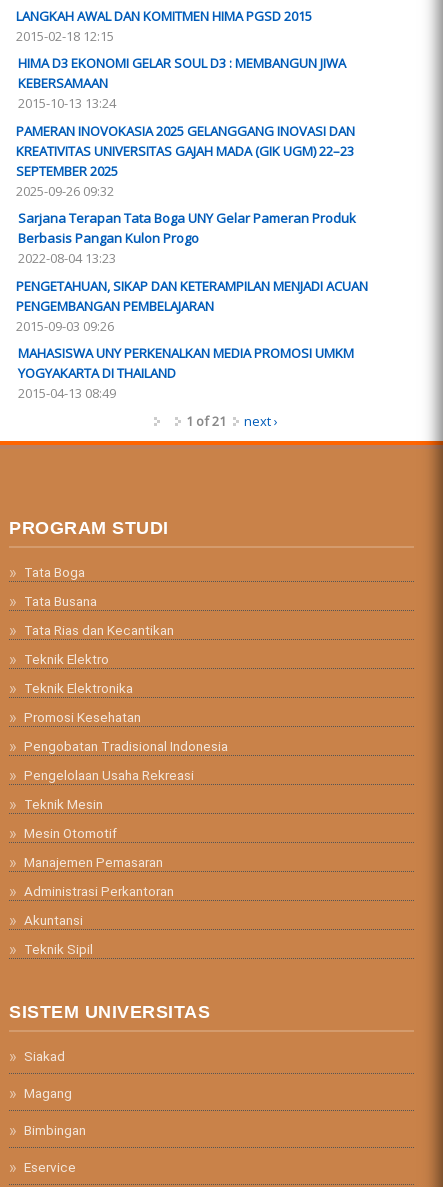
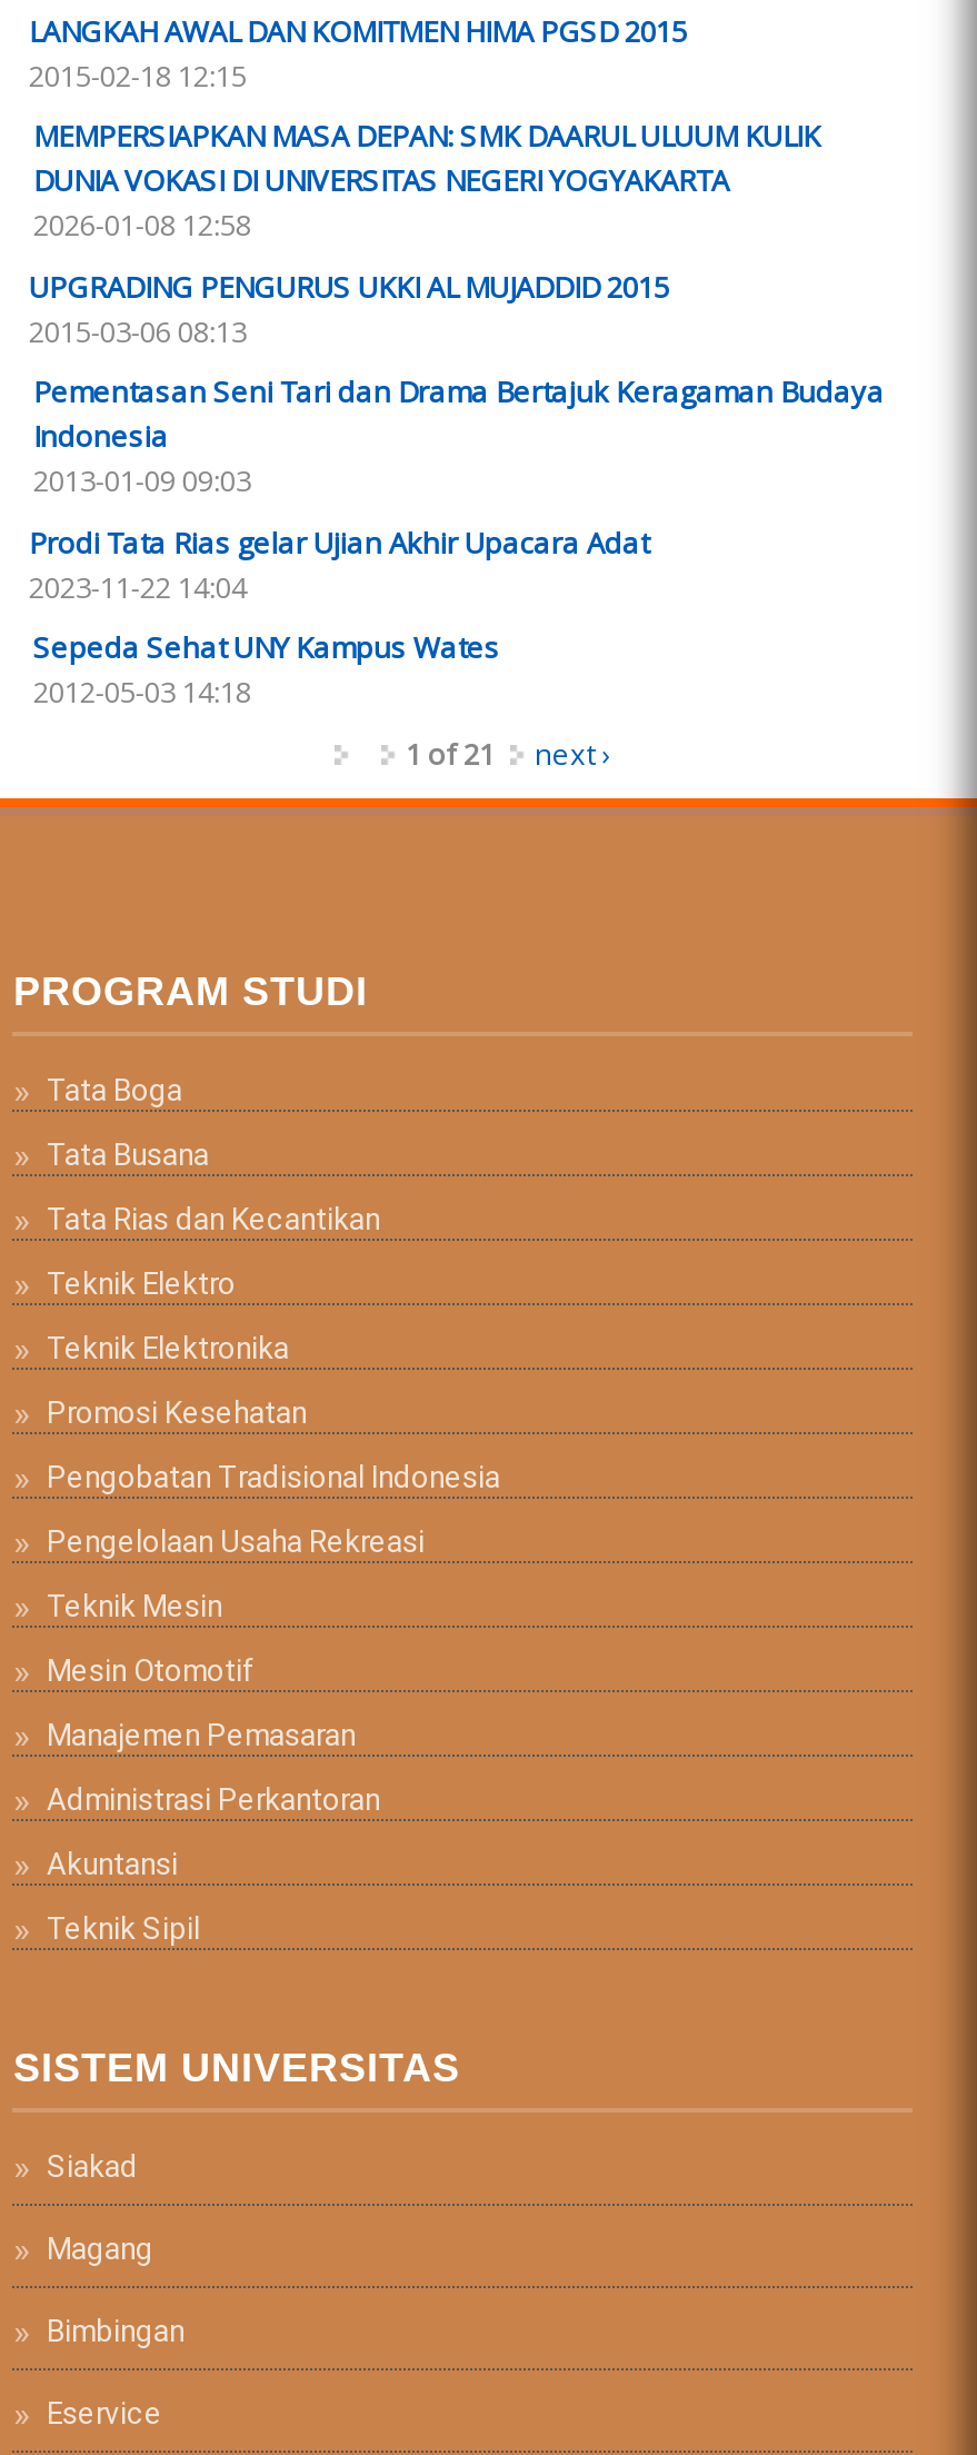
- HIMA D3 EKONOMI GELAR SOUL D3 : MEMBANGUN JIWA
- KEBERSAMAAN
- 2015-10-13 13:24
+ MEMPERSIAPKAN MASA DEPAN: SMK DAARUL ULUUM KULIK
+ DUNIA VOKASI DI UNIVERSITAS NEGERI YOGYAKARTA
+ 2026-01-08 12:58

- PAMERAN INOVOKASIA 2025 GELANGGANG INOVASI DAN
- KREATIVITAS UNIVERSITAS GAJAH MADA (GIK UGM) 22–23
- SEPTEMBER 2025
- 2025-09-26 09:32
+ UPGRADING PENGURUS UKKI AL MUJADDID 2015
+ 2015-03-06 08:13

- Sarjana Terapan Tata Boga UNY Gelar Pameran Produk
- Berbasis Pangan Kulon Progo
- 2022-08-04 13:23
+ Pementasan Seni Tari dan Drama Bertajuk Keragaman Budaya
+ Indonesia
+ 2013-01-09 09:03

- PENGETAHUAN, SIKAP DAN KETERAMPILAN MENJADI ACUAN
- PENGEMBANGAN PEMBELAJARAN
- 2015-09-03 09:26
+ Prodi Tata Rias gelar Ujian Akhir Upacara Adat
+ 2023-11-22 14:04

- MAHASISWA UNY PERKENALKAN MEDIA PROMOSI UMKM
- YOGYAKARTA DI THAILAND
- 2015-04-13 08:49
+ Sepeda Sehat UNY Kampus Wates
+ 2012-05-03 14:18
